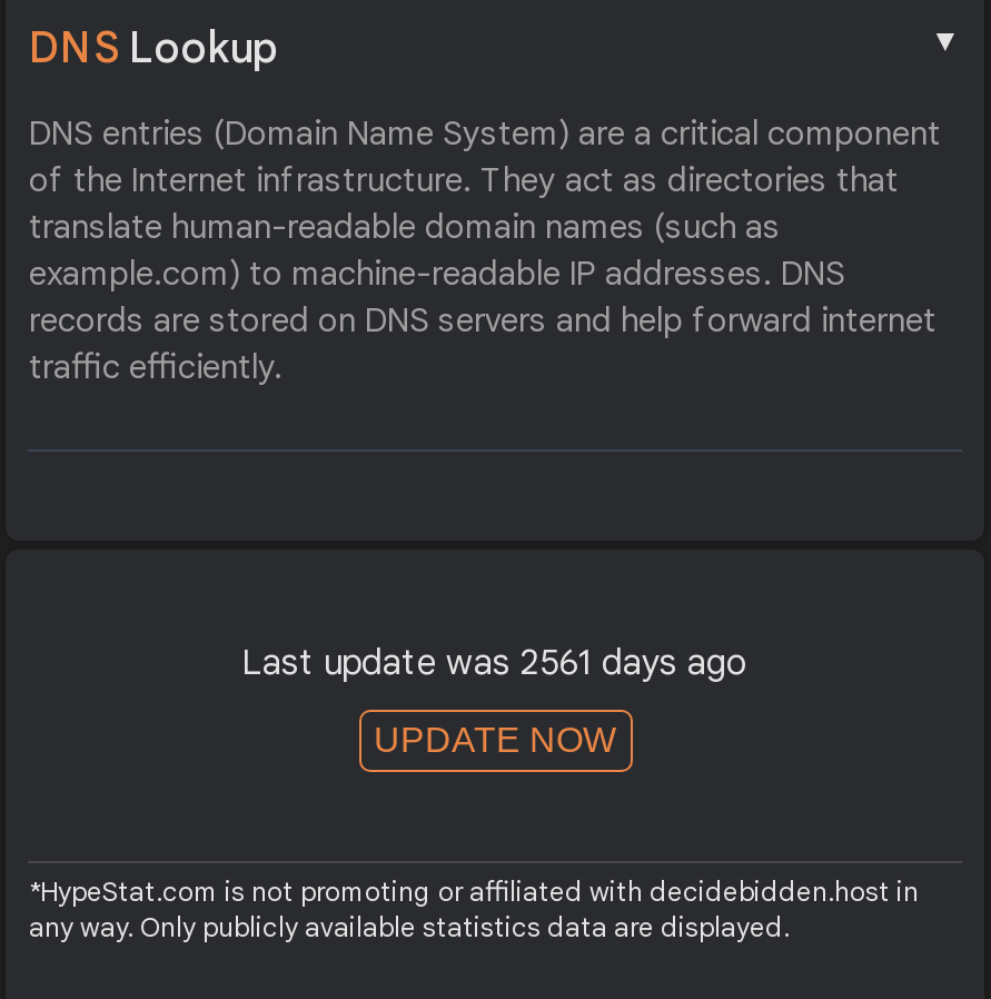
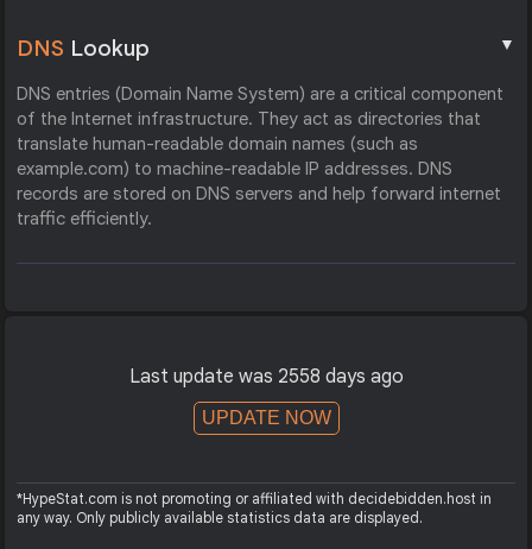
- Last update was 2561 days ago
+ Last update was 2558 days ago
